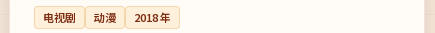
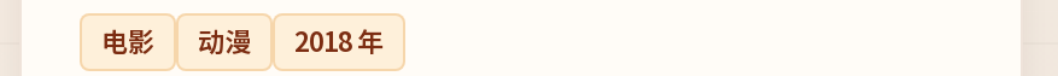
- 电视剧
+ 电影
